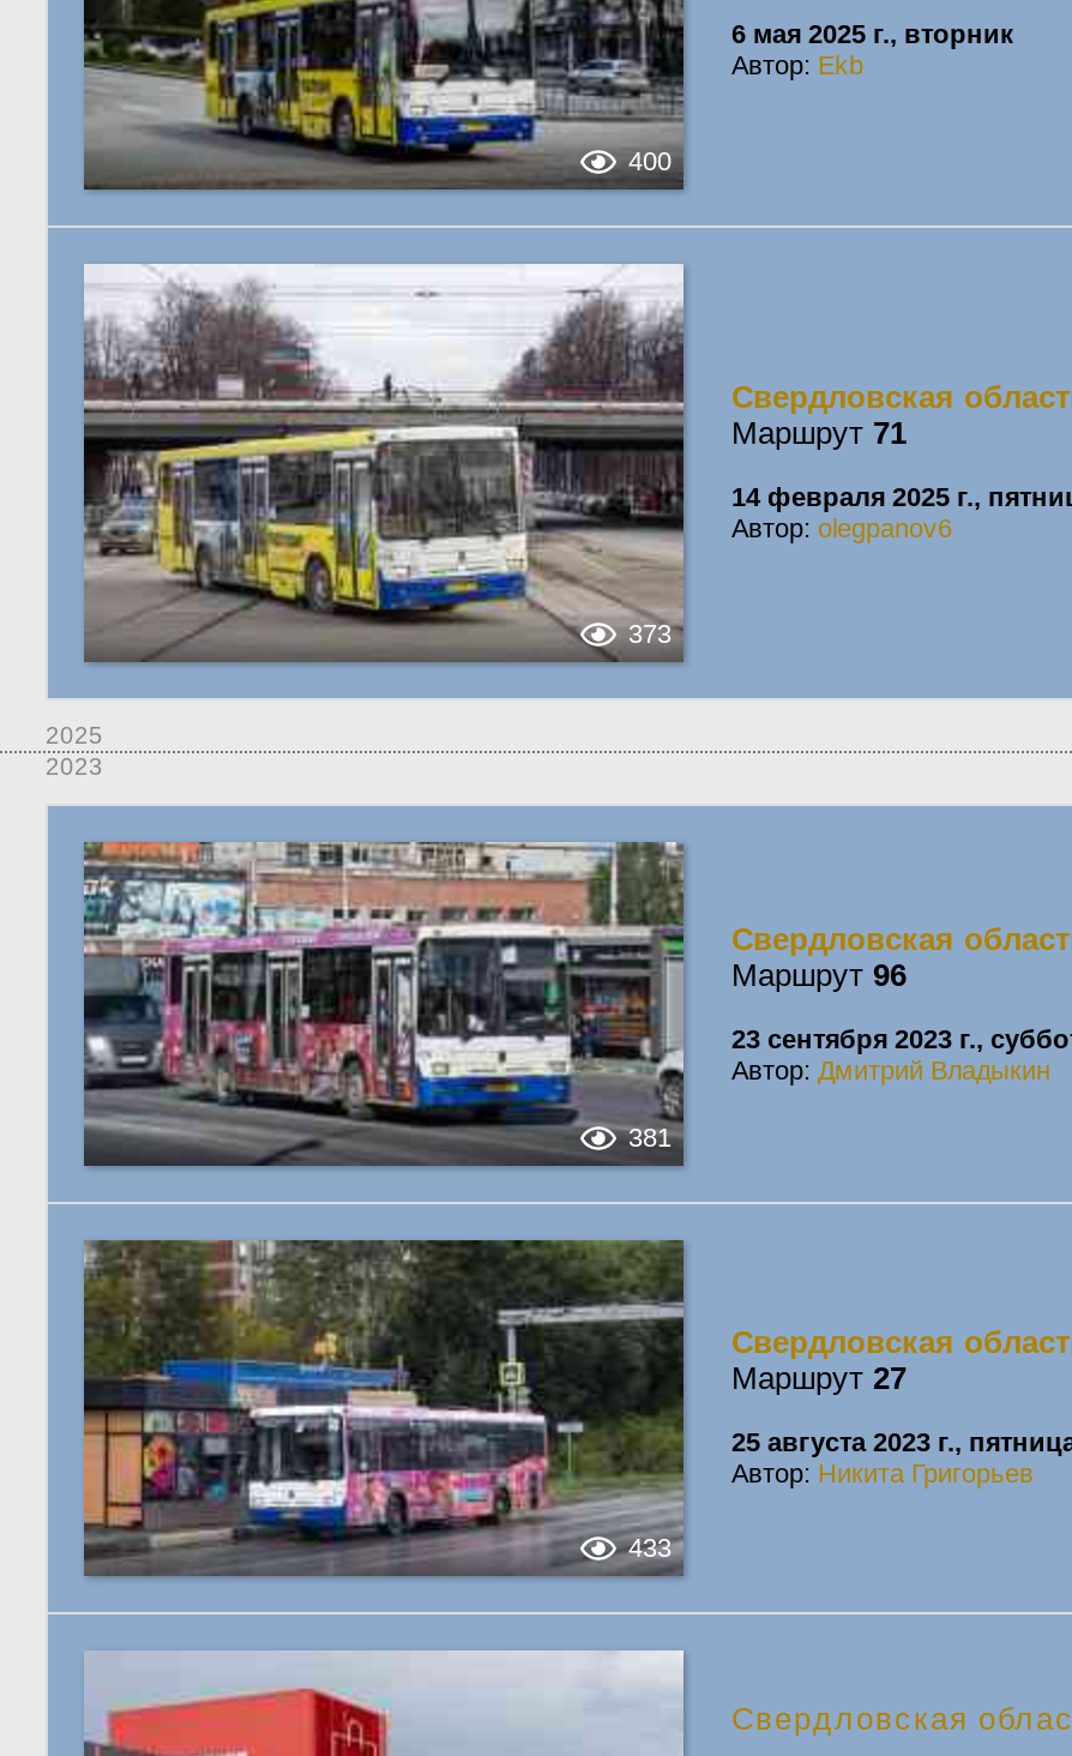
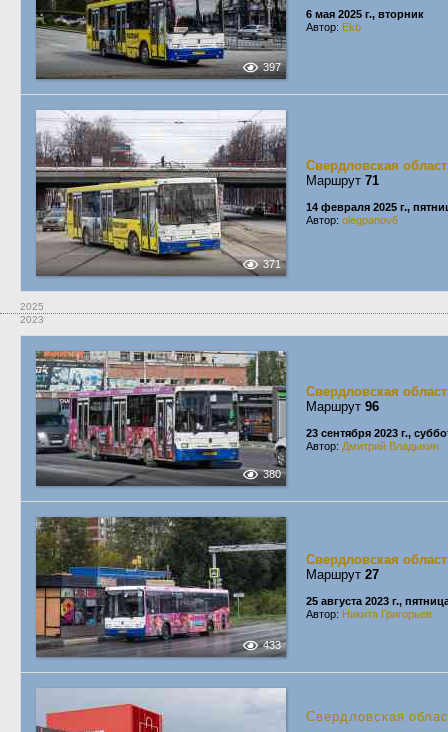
- 400
+ 397

- 373
+ 371

- 381
+ 380
